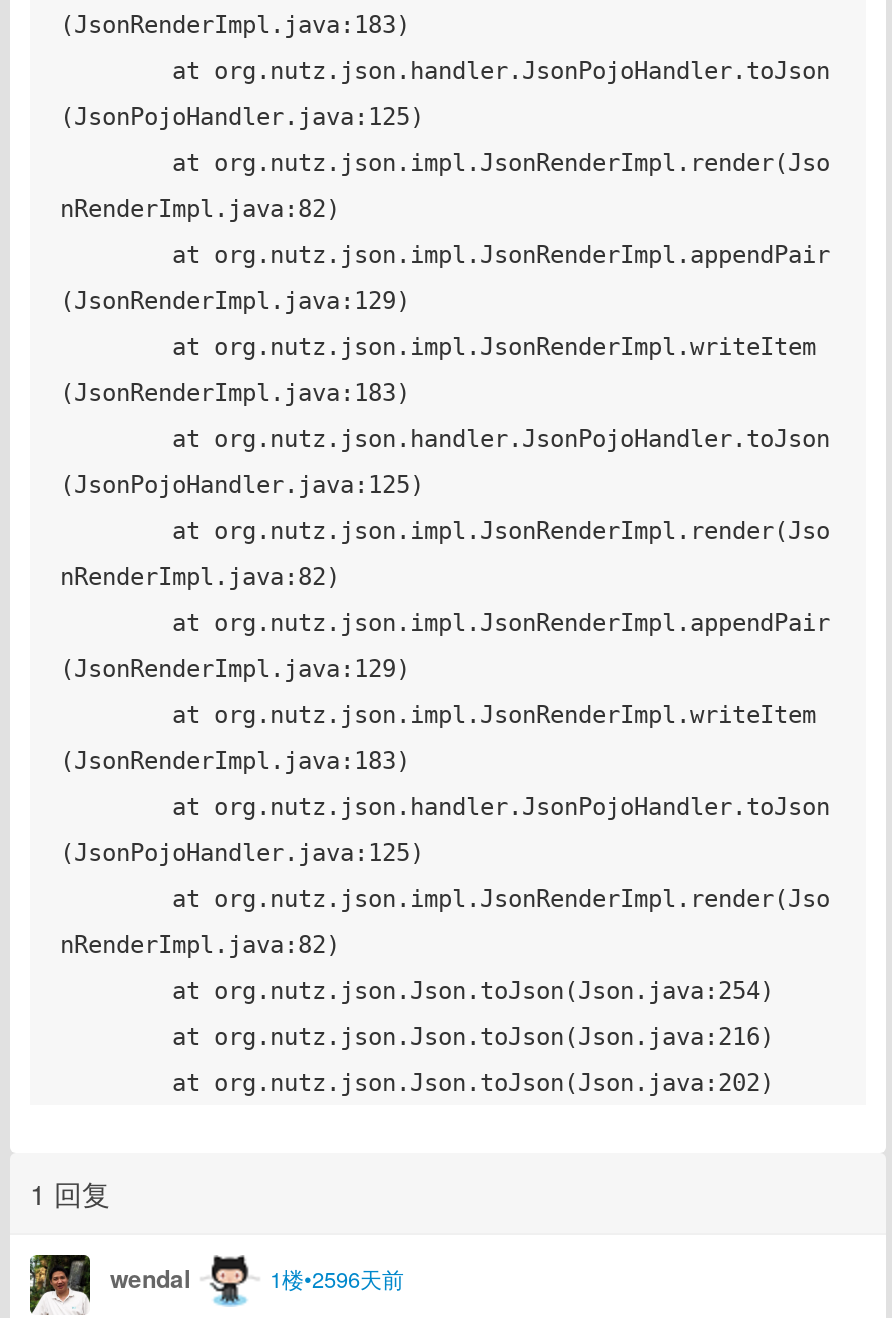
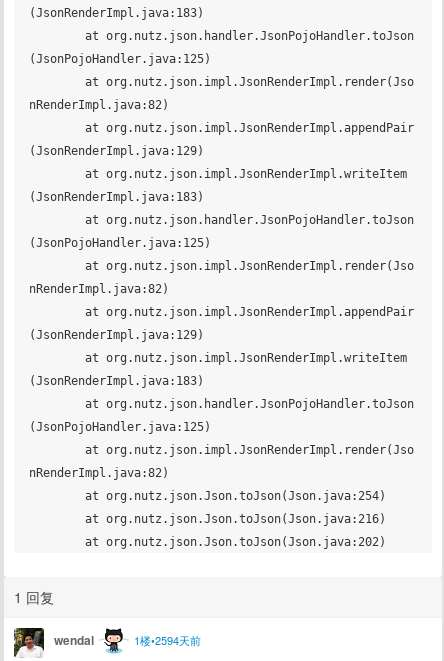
- 1楼•2596天前
+ 1楼•2594天前
